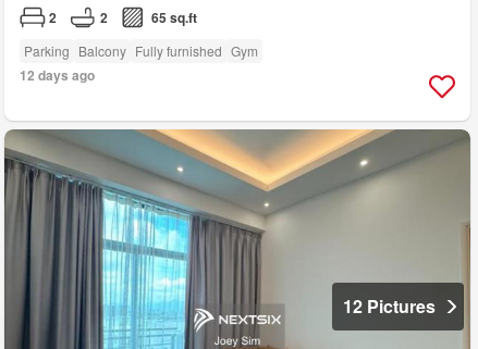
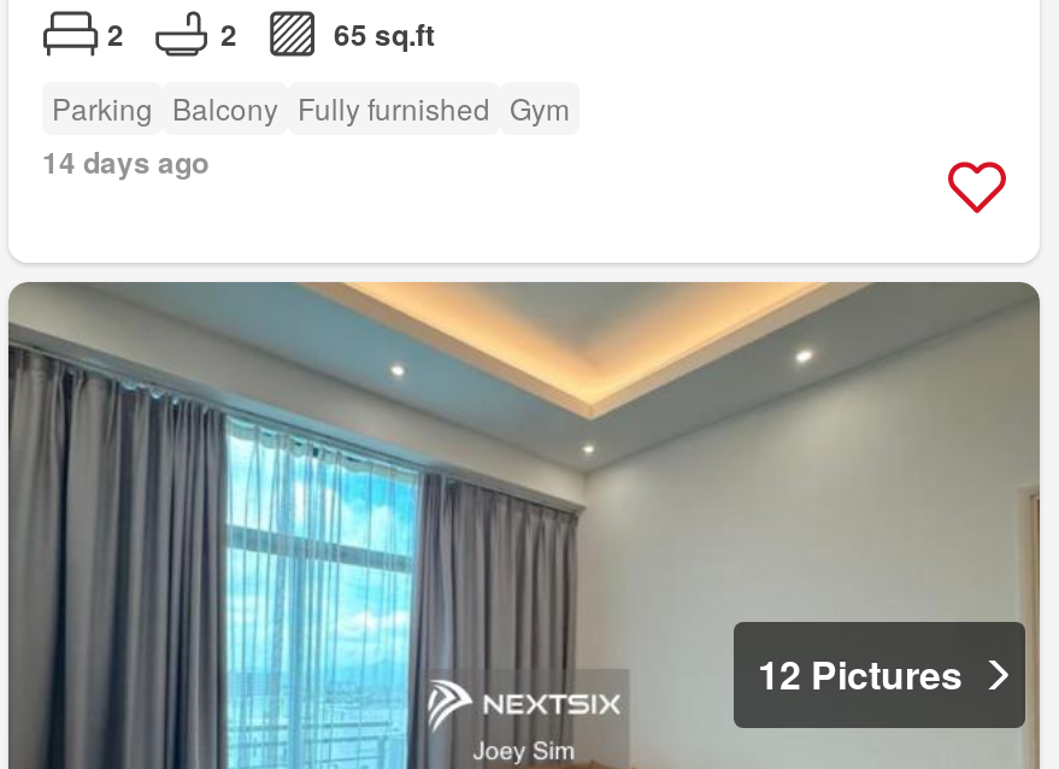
- 12 days ago
+ 14 days ago
